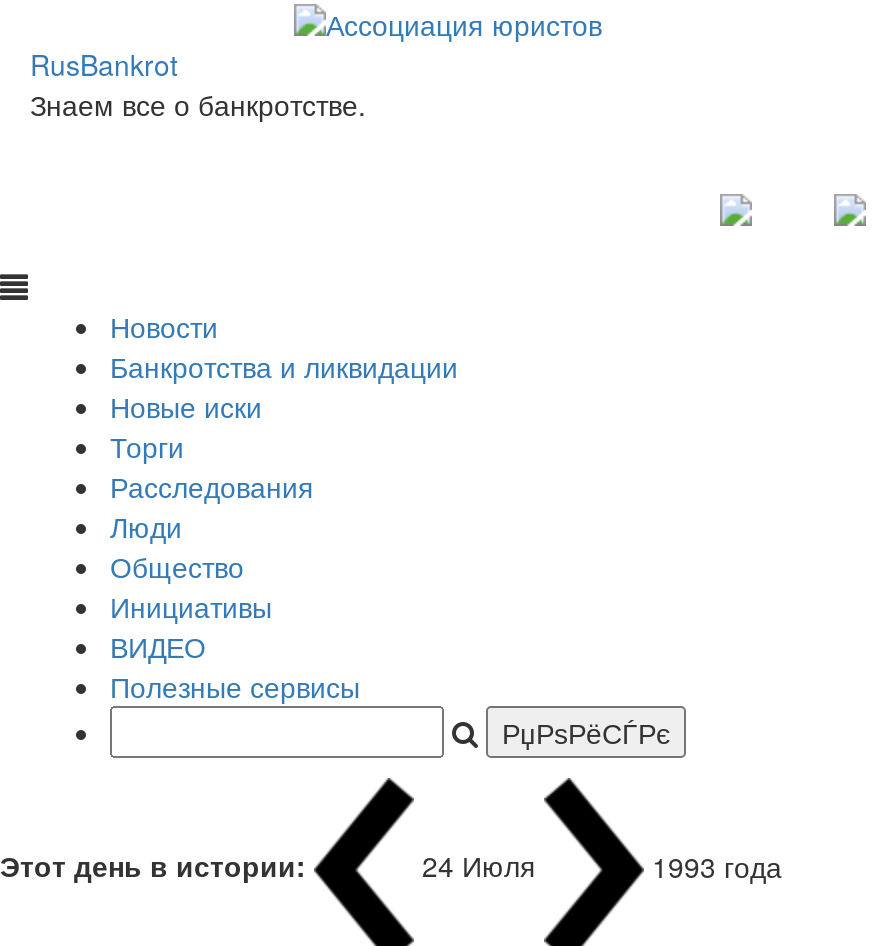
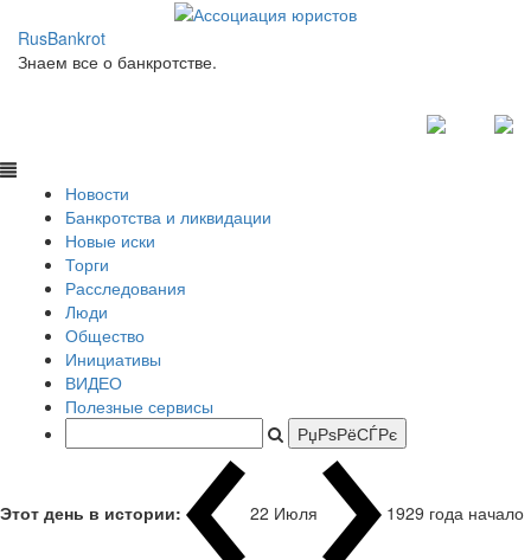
- 24 Июля
- 1993 года
+ 22 Июля
+ 1929 года начало
